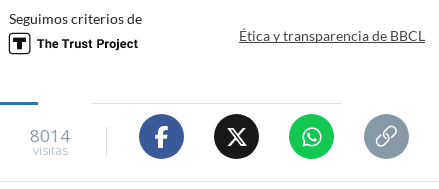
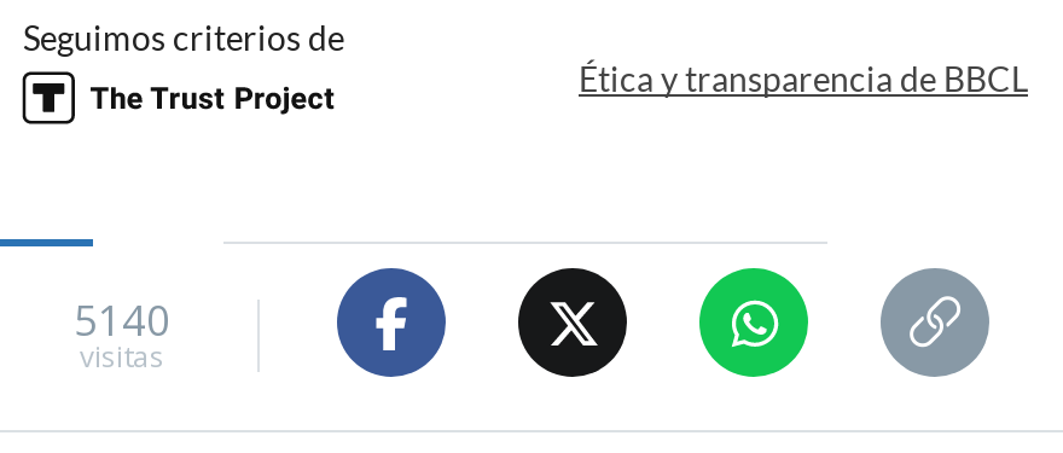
- 8014
+ 5140
